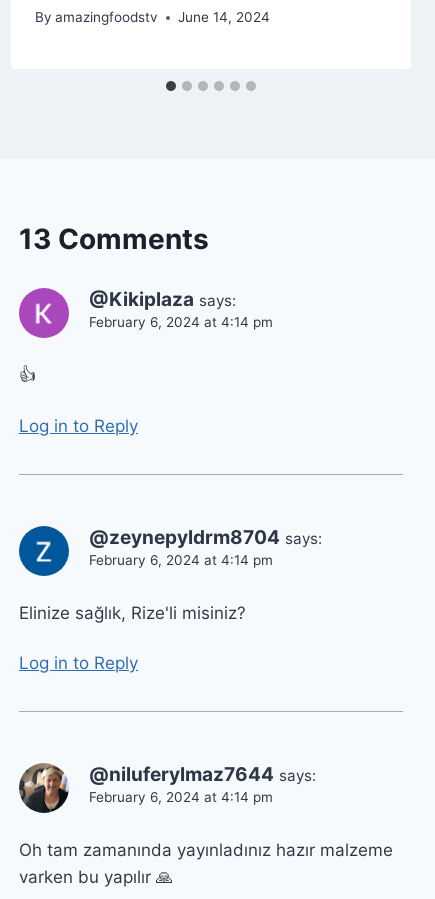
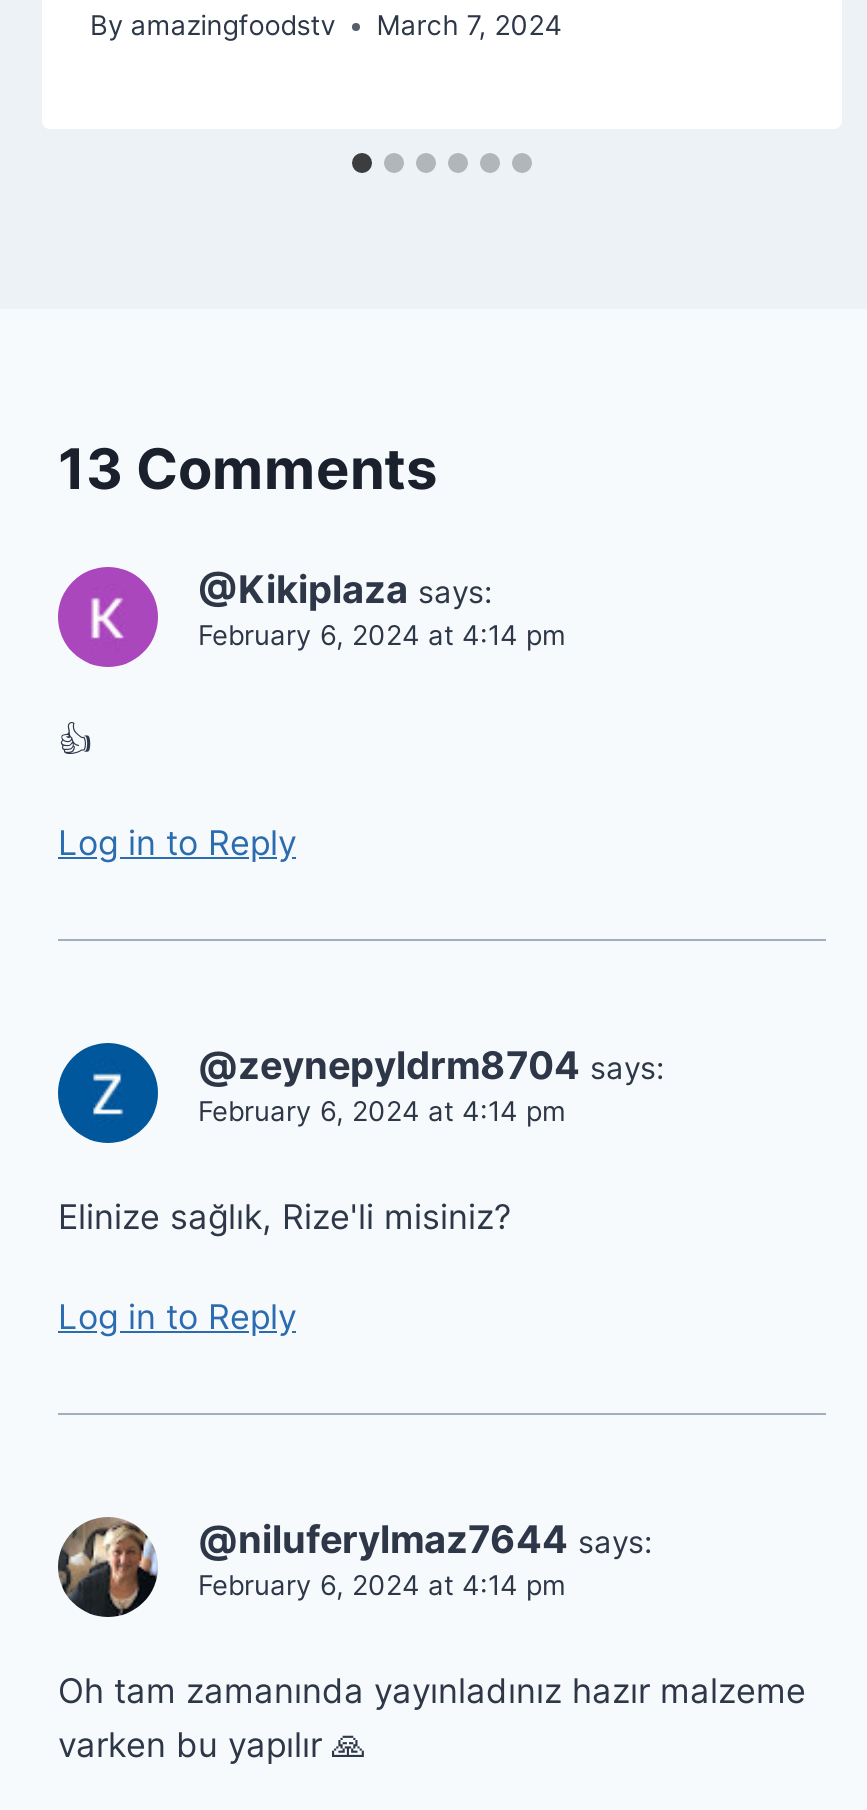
- By amazingfoodstv June 14, 2024
+ By amazingfoodstv March 7, 2024
